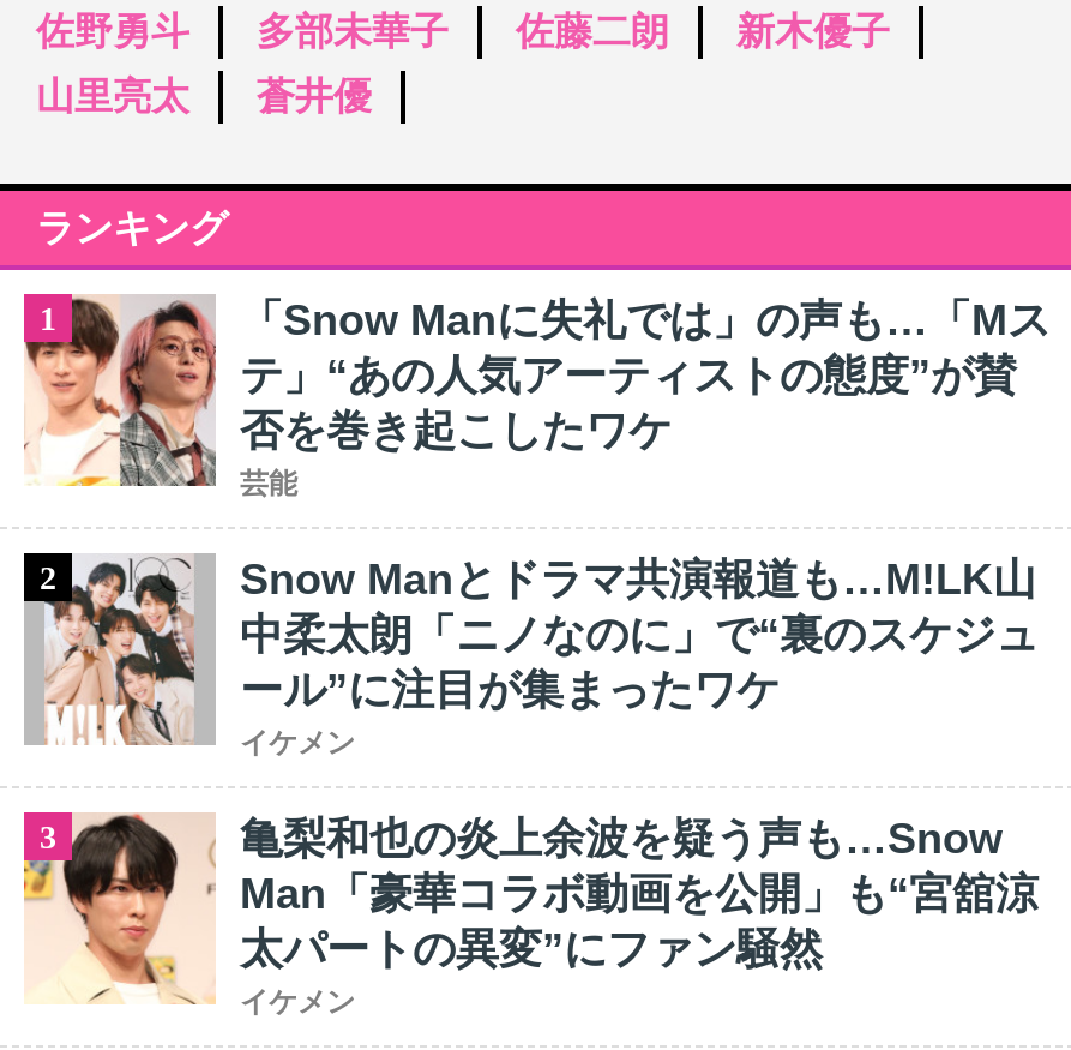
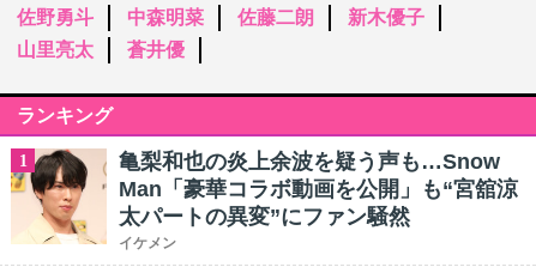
- 多部未華子
+ 中森明菜

- [image]
- 「Snow Manに失礼では」の声も…「Mス
- テ」“あの人気アーティストの態度”が賛
- 否を巻き起こしたワケ
- 芸能
- 2
- Snow Manとドラマ共演報道も…M!LK山
- 中柔太朗「ニノなのに」で“裏のスケジュ
- ール”に注目が集まったワケ
- イケメン
- 3

- [image]
